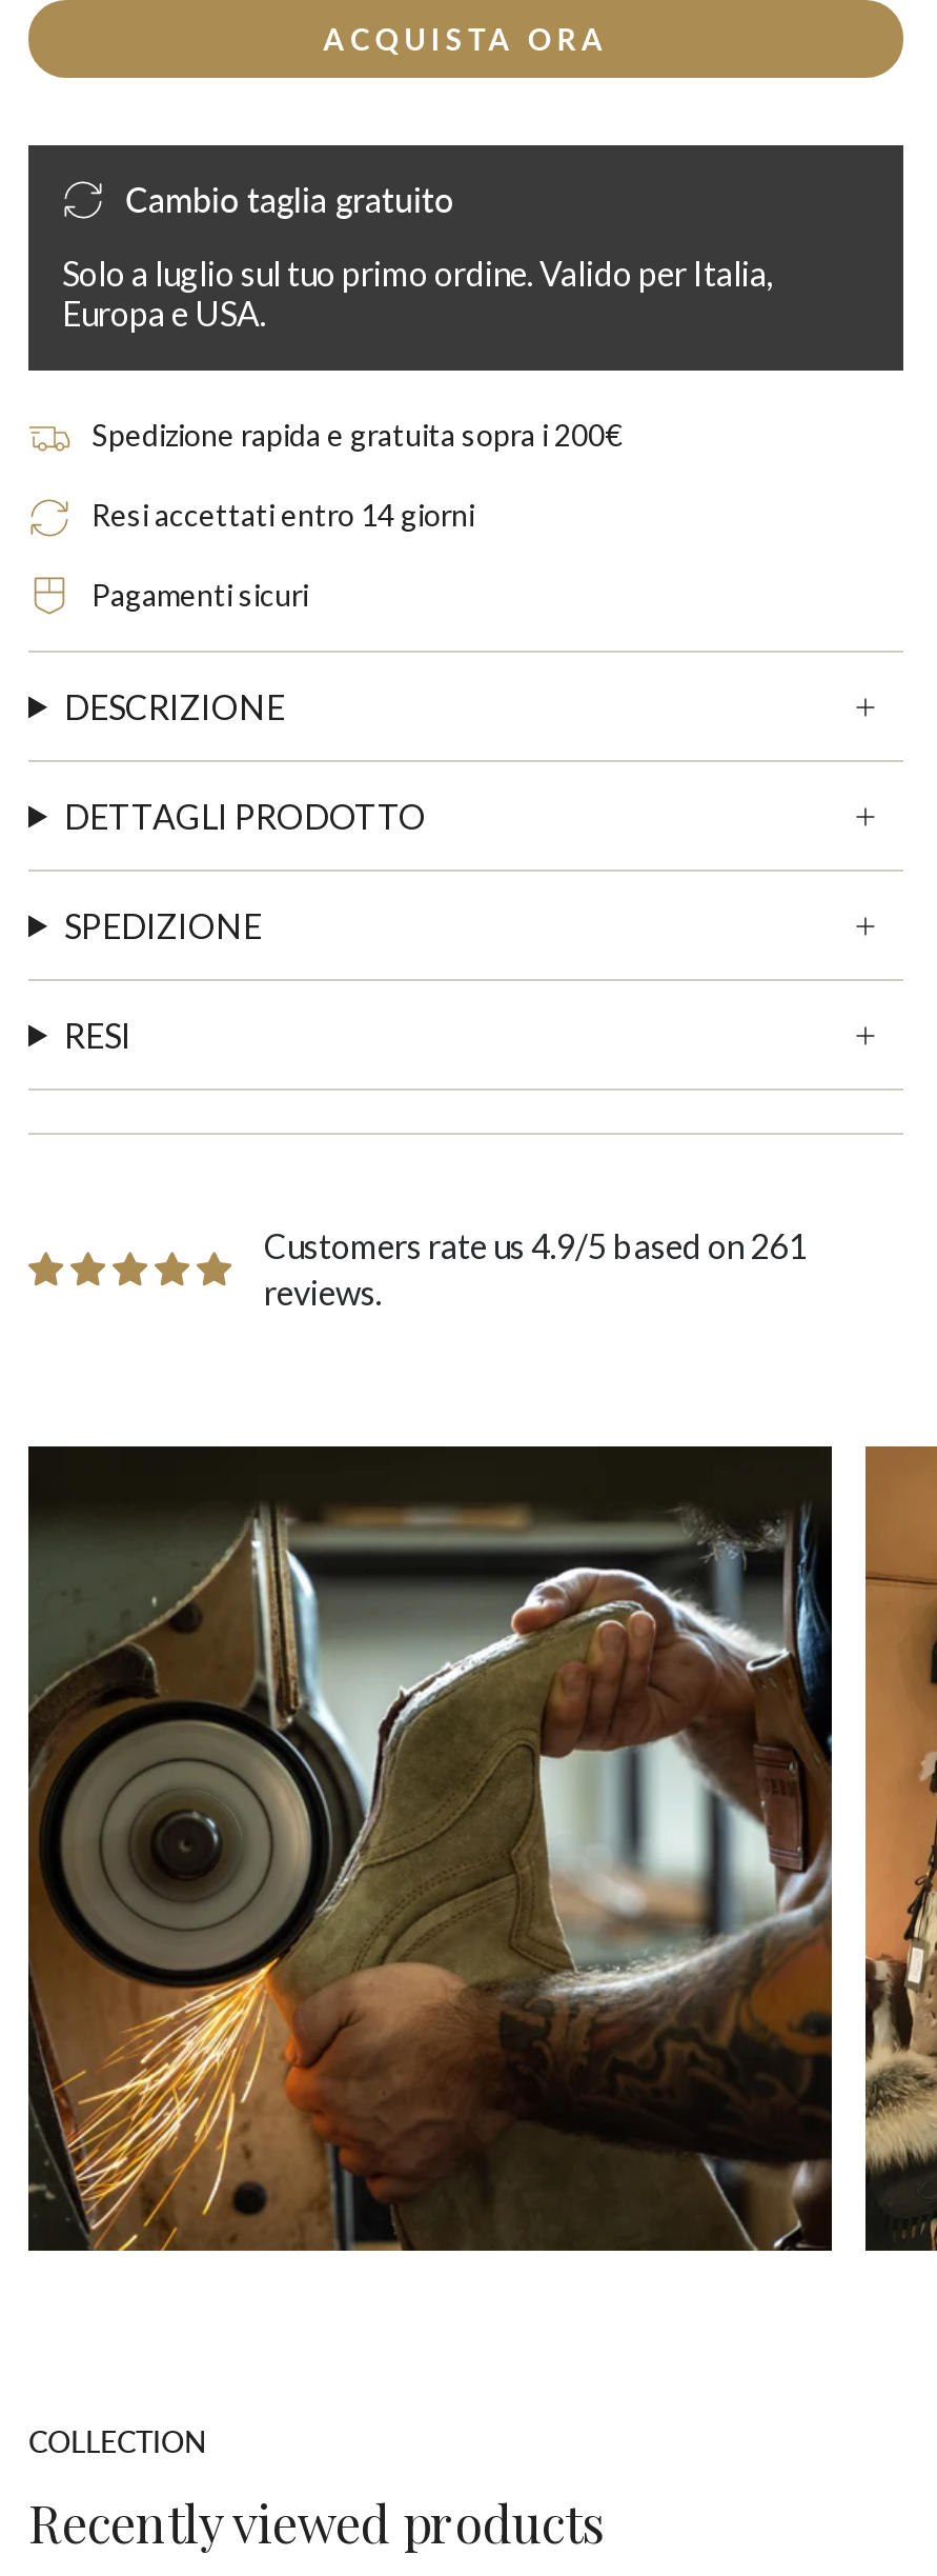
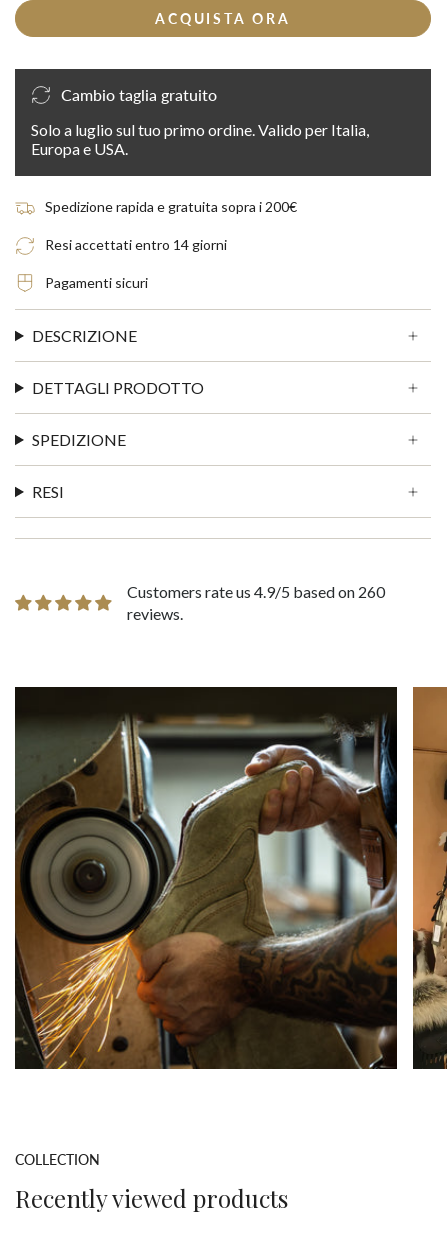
- Customers rate us 4.9/5 based on 261
+ Customers rate us 4.9/5 based on 260
